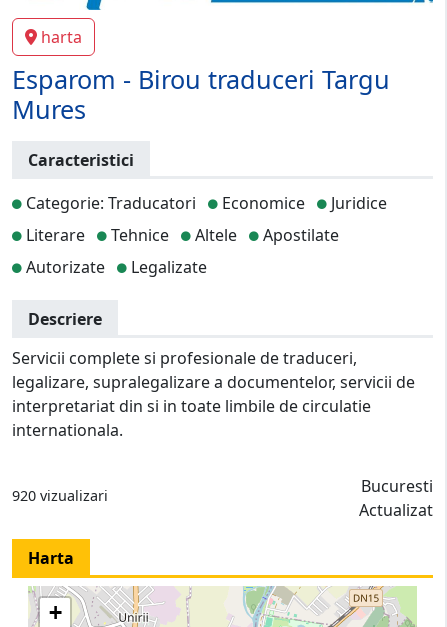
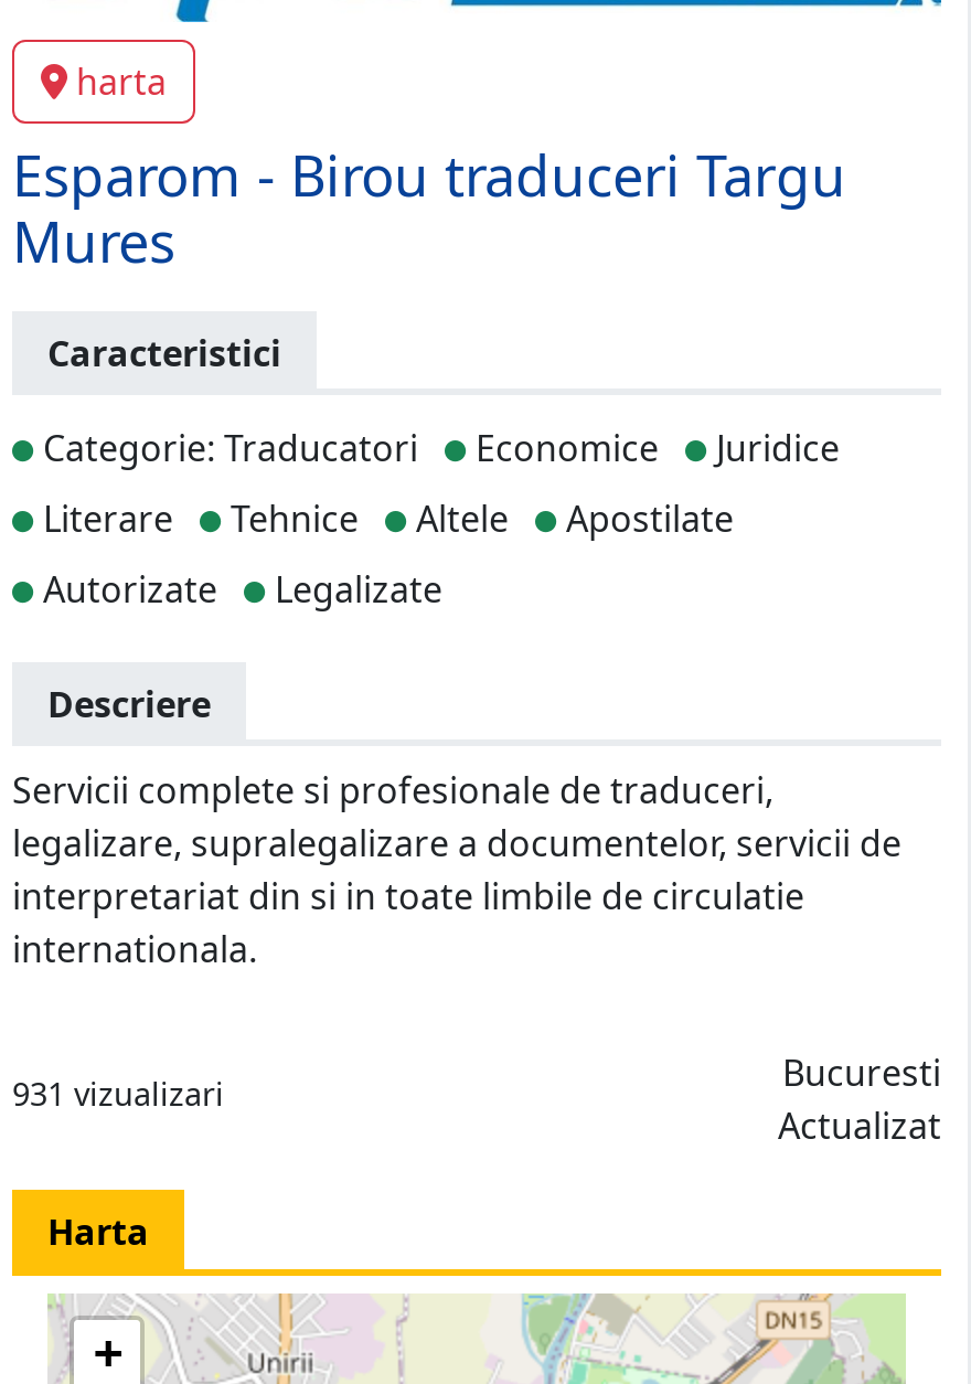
- 920 vizualizari
+ 931 vizualizari
